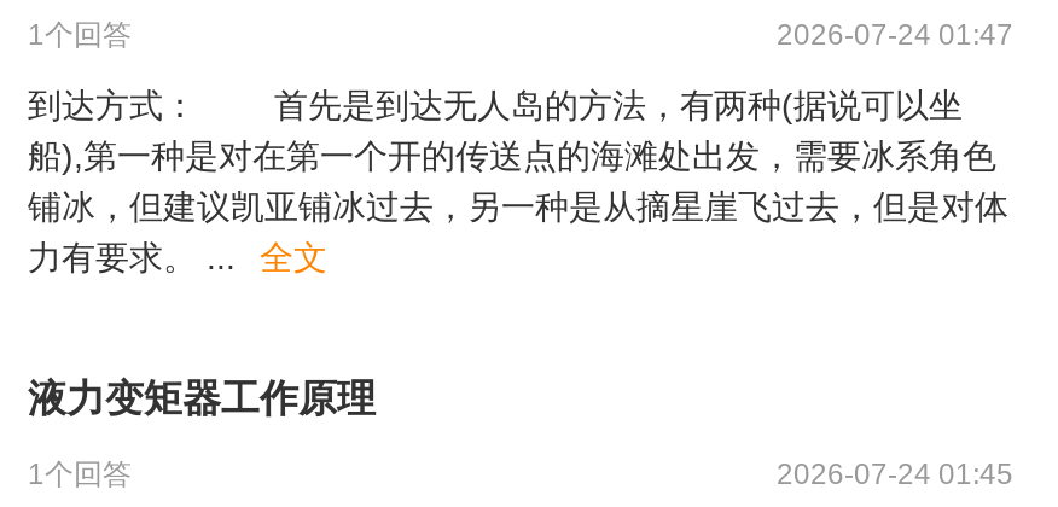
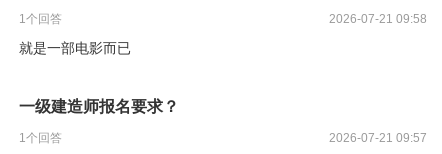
- 2026-07-24 01:47
+ 2026-07-21 09:58

- 到达方式： 首先是到达无人岛的方法，有两种(据说可以坐
- 船),第一种是对在第一个开的传送点的海滩处出发，需要冰系角色
- 铺冰，但建议凯亚铺冰过去，另一种是从摘星崖飞过去，但是对体
- 力有要求。...
- 全文
+ 就是一部电影而已

- 液力变矩器工作原理
+ 一级建造师报名要求？

- 2026-07-24 01:45
+ 2026-07-21 09:57
